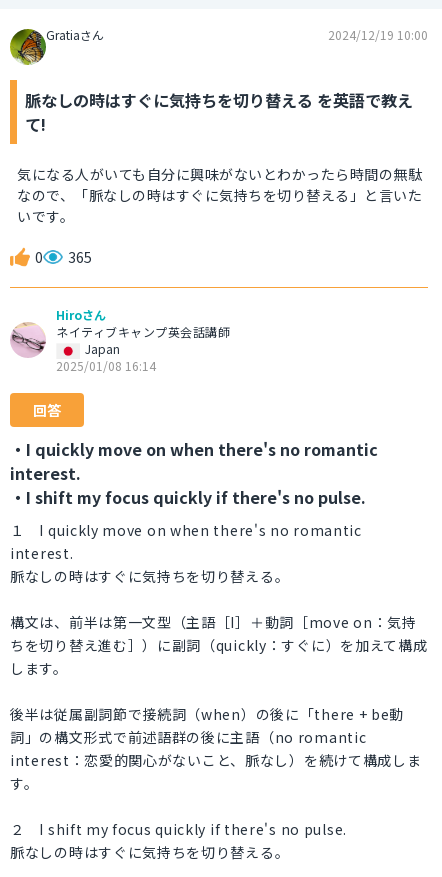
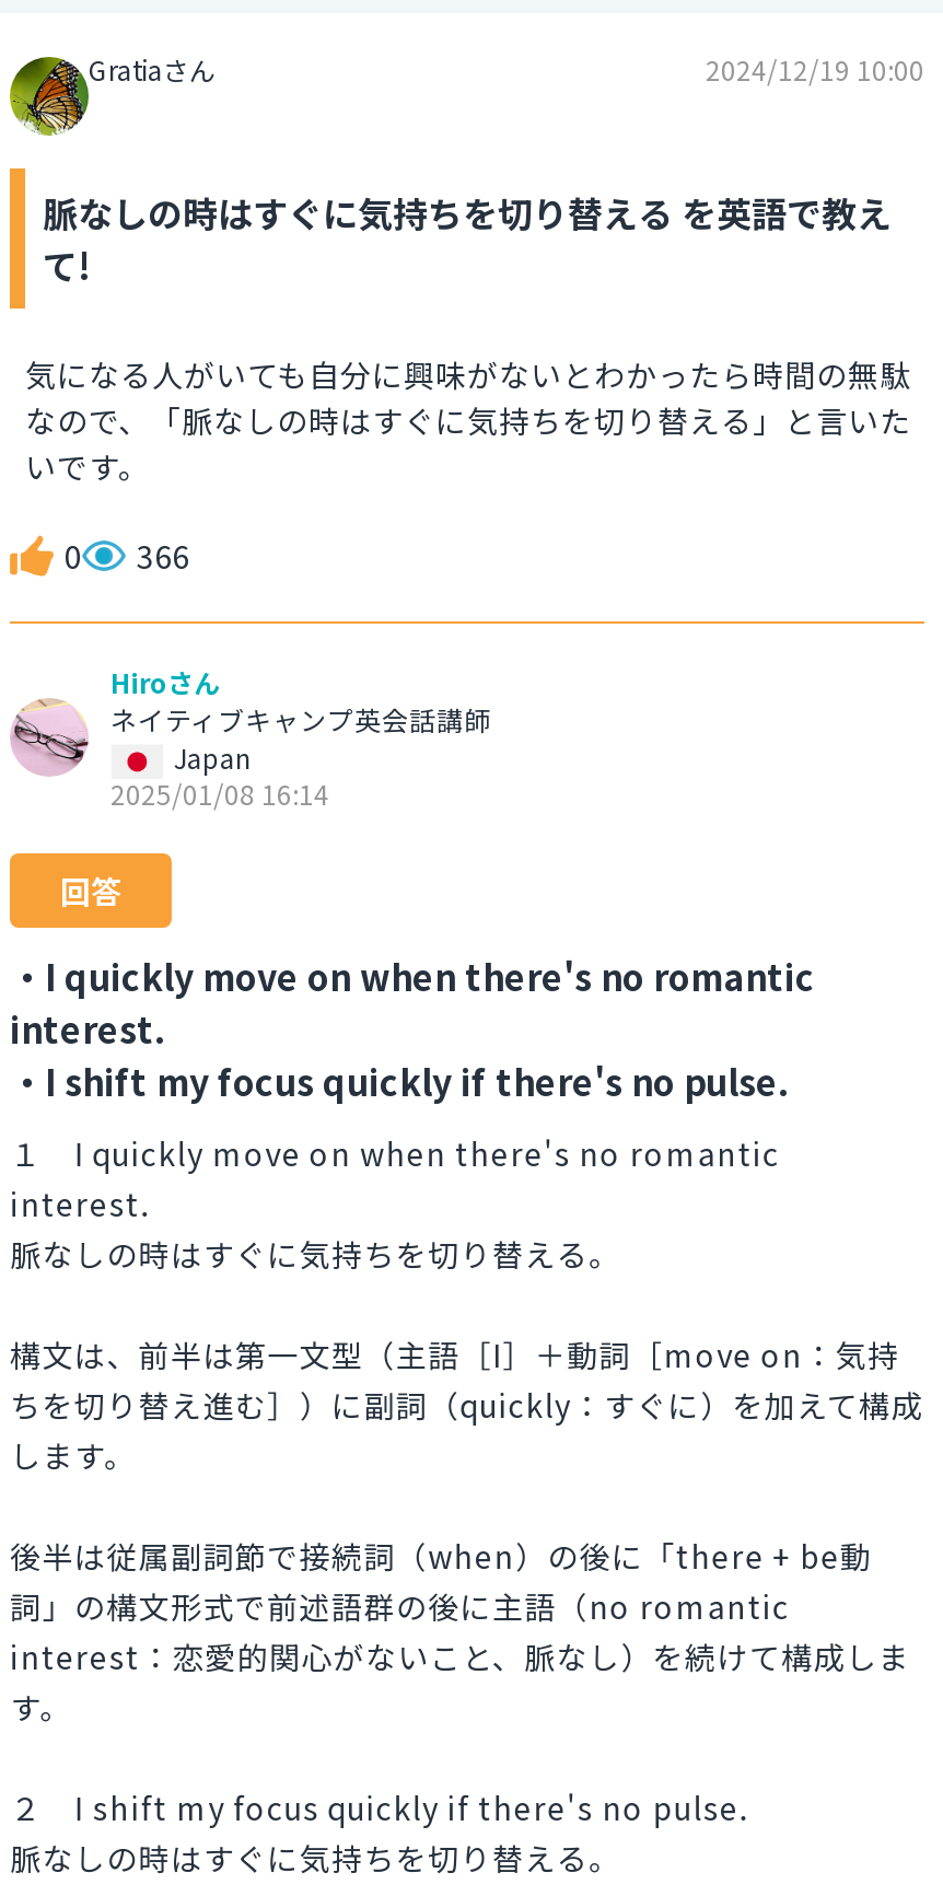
- 0 365
+ 0 366
